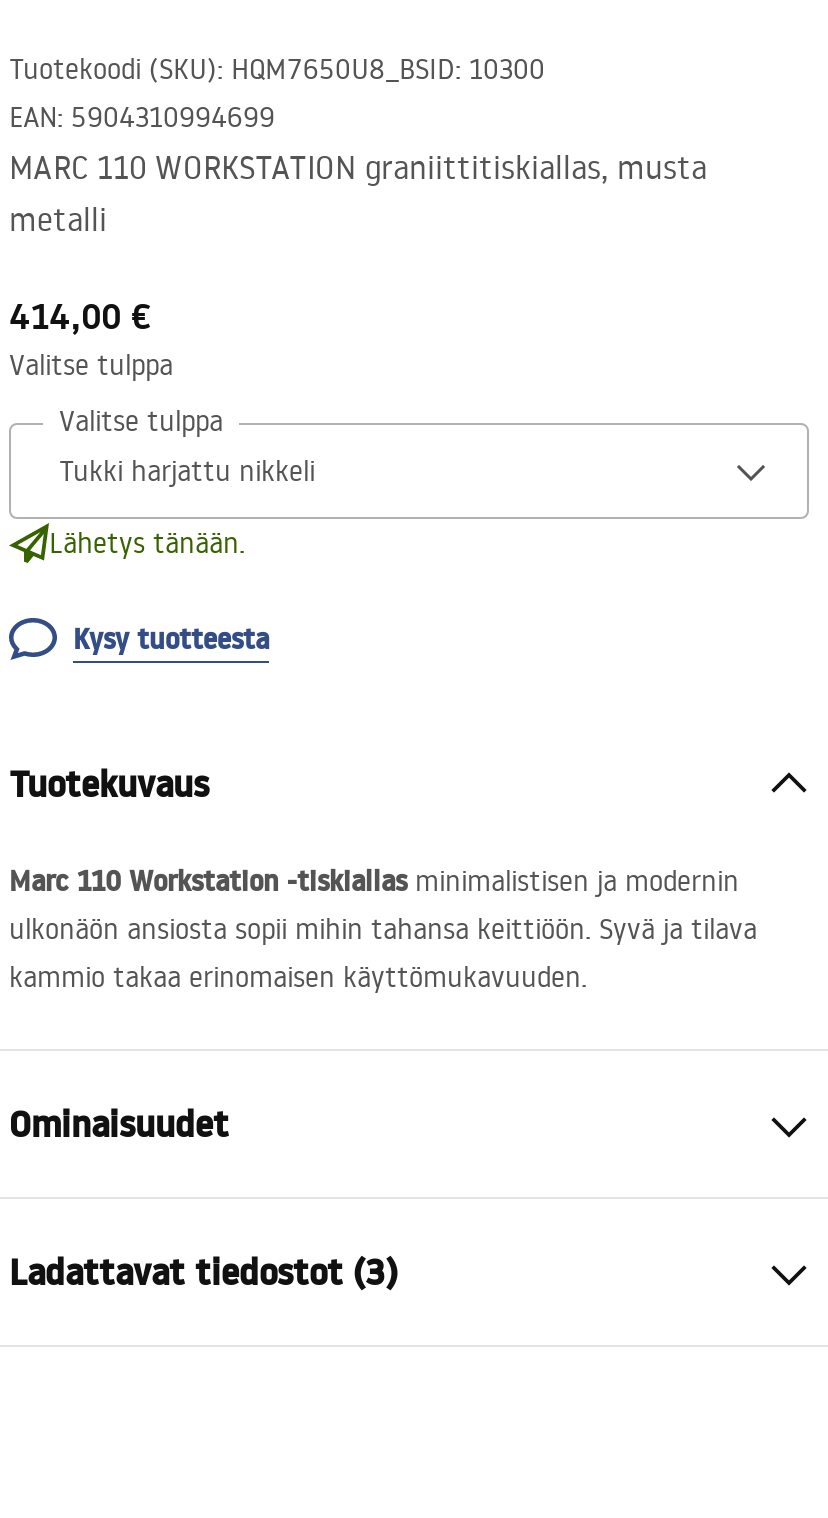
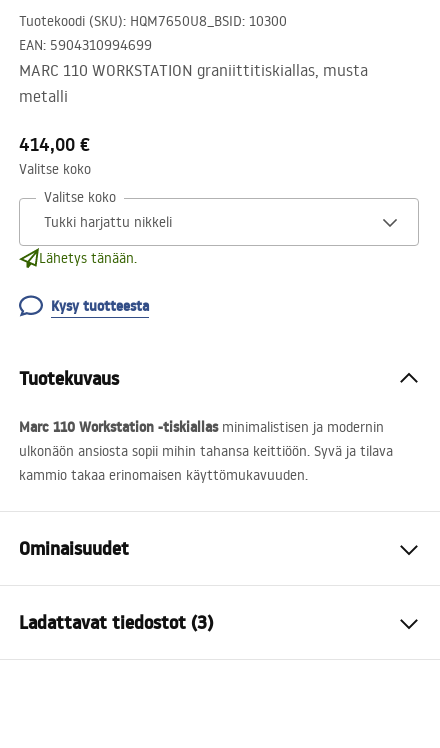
- Valitse tulppa
+ Valitse koko

- Valitse tulppa
+ Valitse koko
